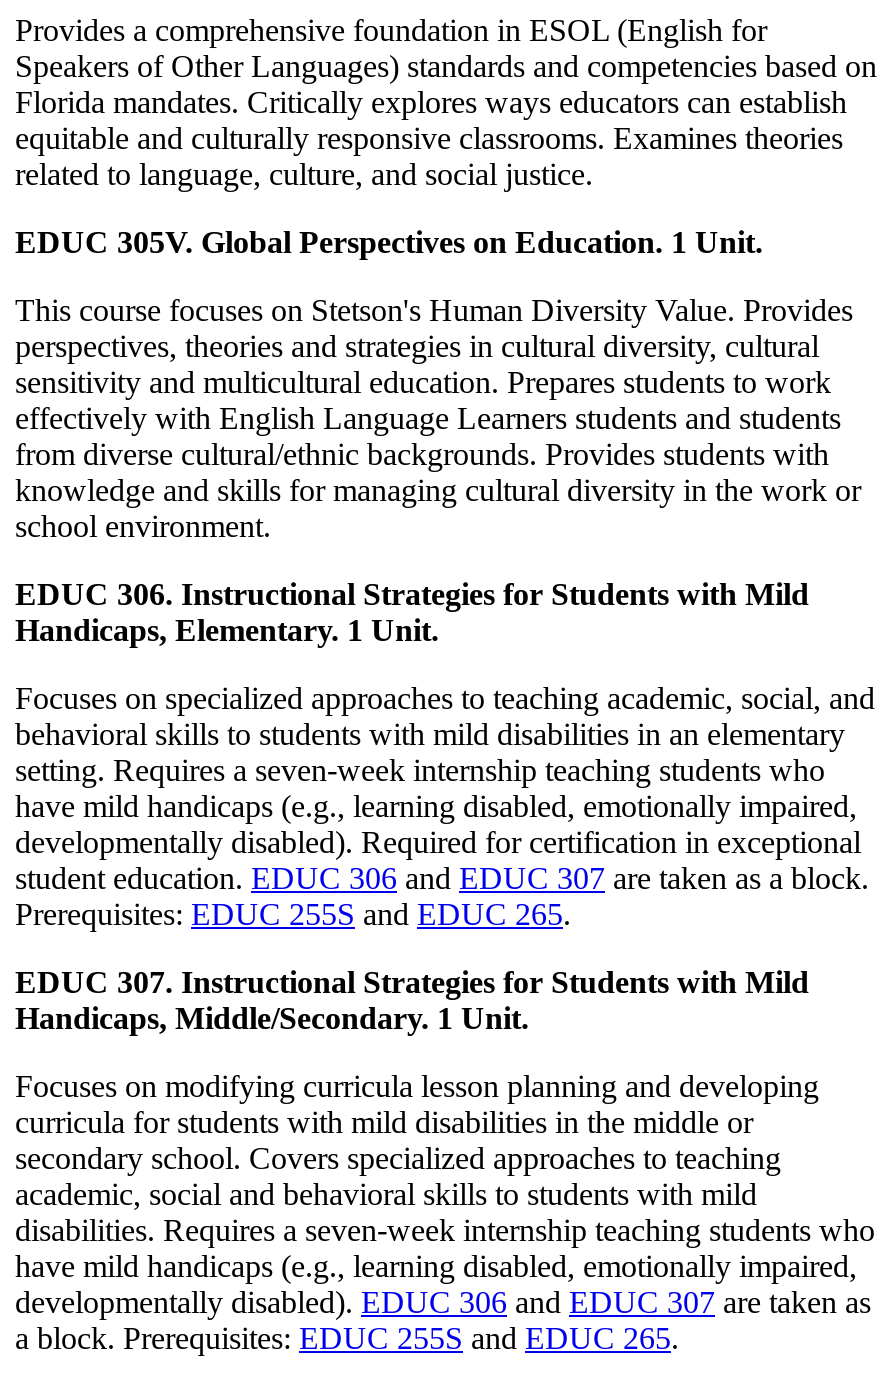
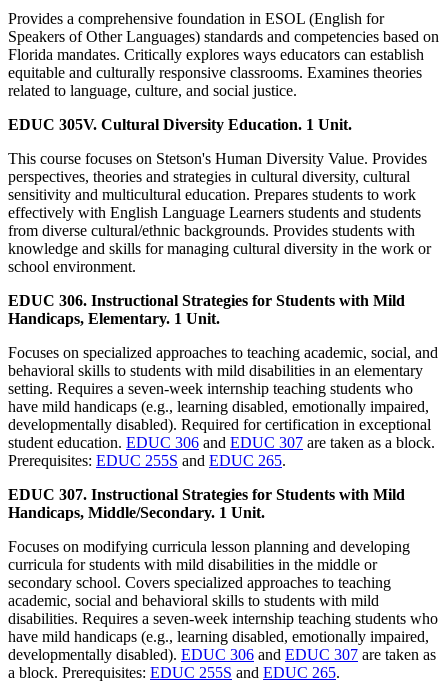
- EDUC 305V. Global Perspectives on Education. 1 Unit.
+ EDUC 305V. Cultural Diversity Education. 1 Unit.
